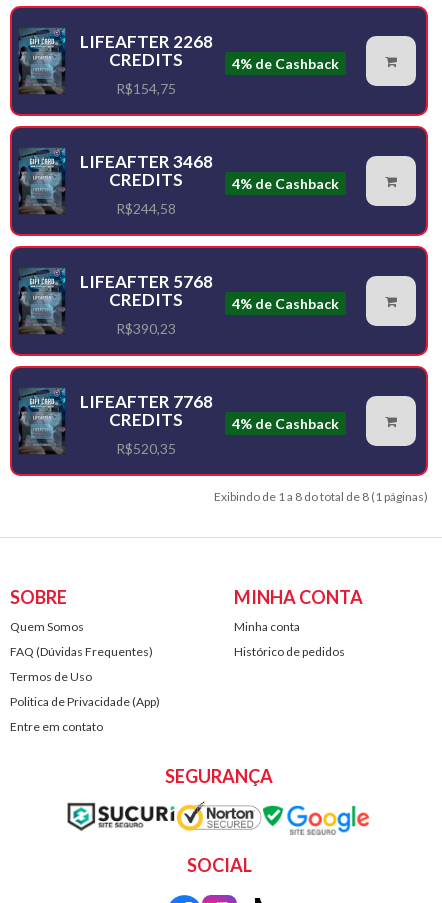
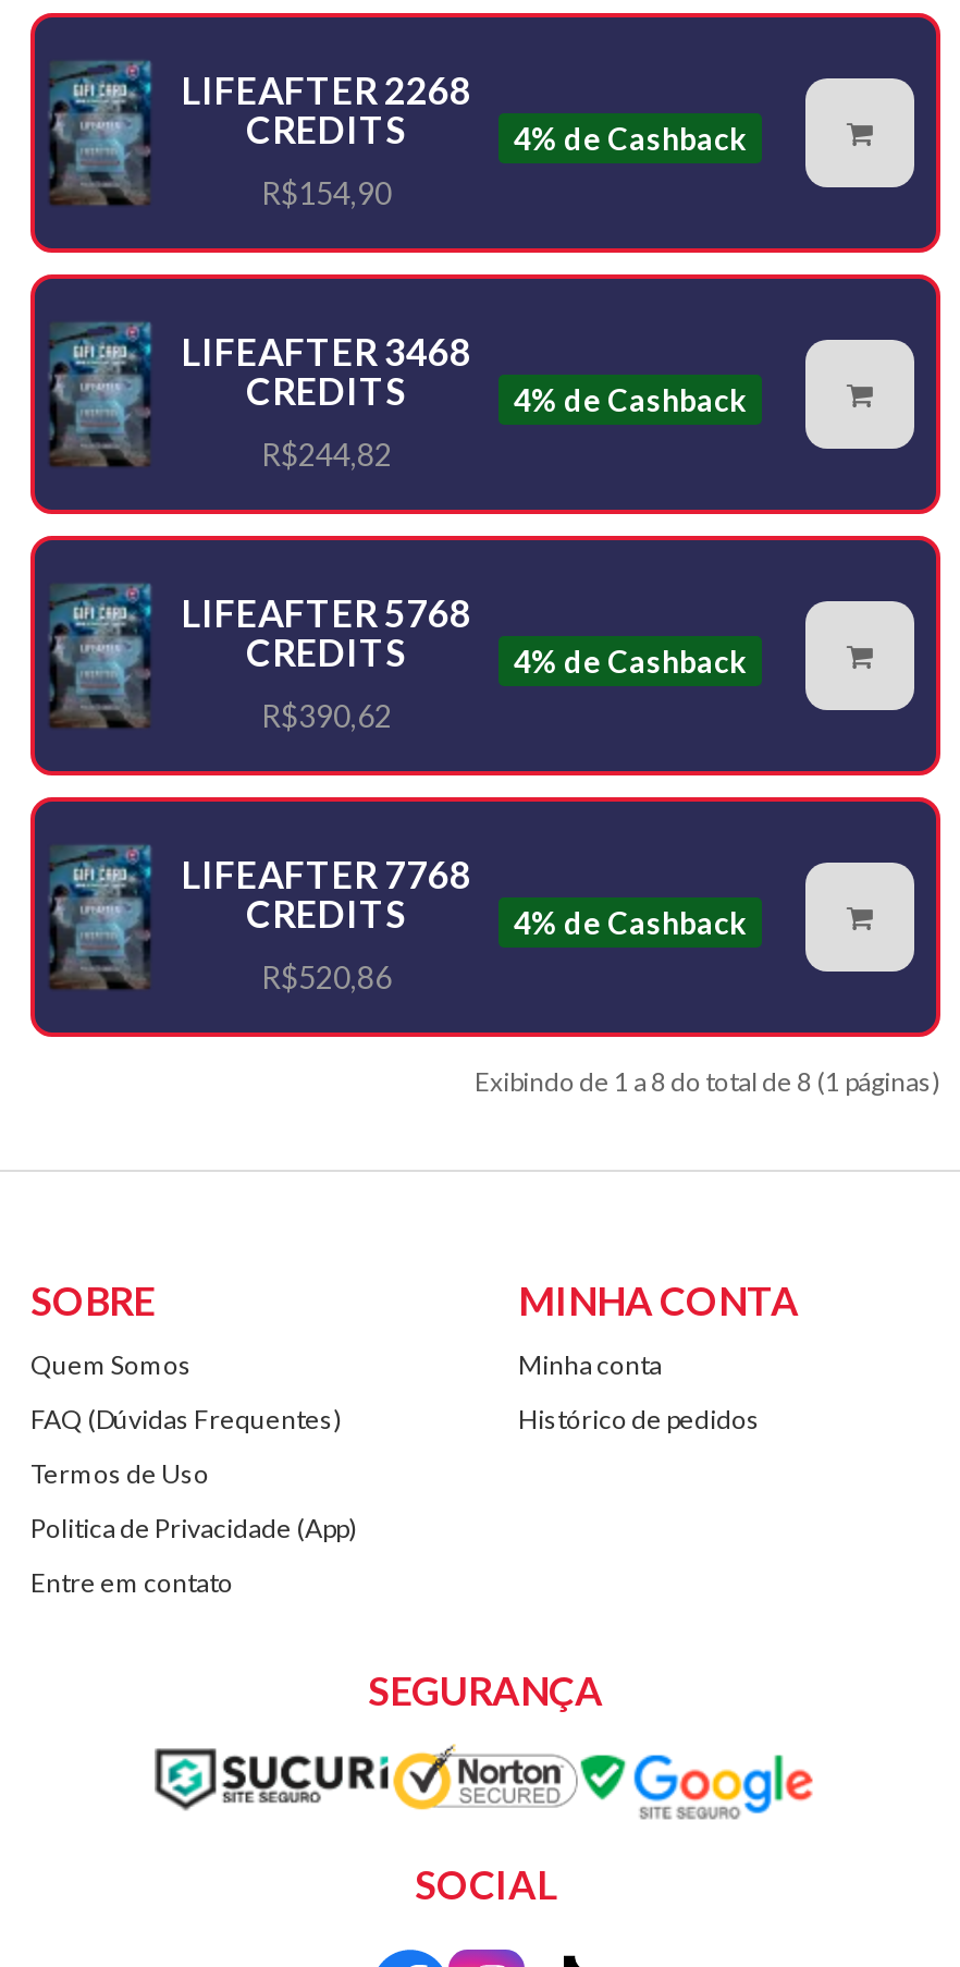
- R$154,75
+ R$154,90

- R$244,58
+ R$244,82

- R$390,23
+ R$390,62

- R$520,35
+ R$520,86
